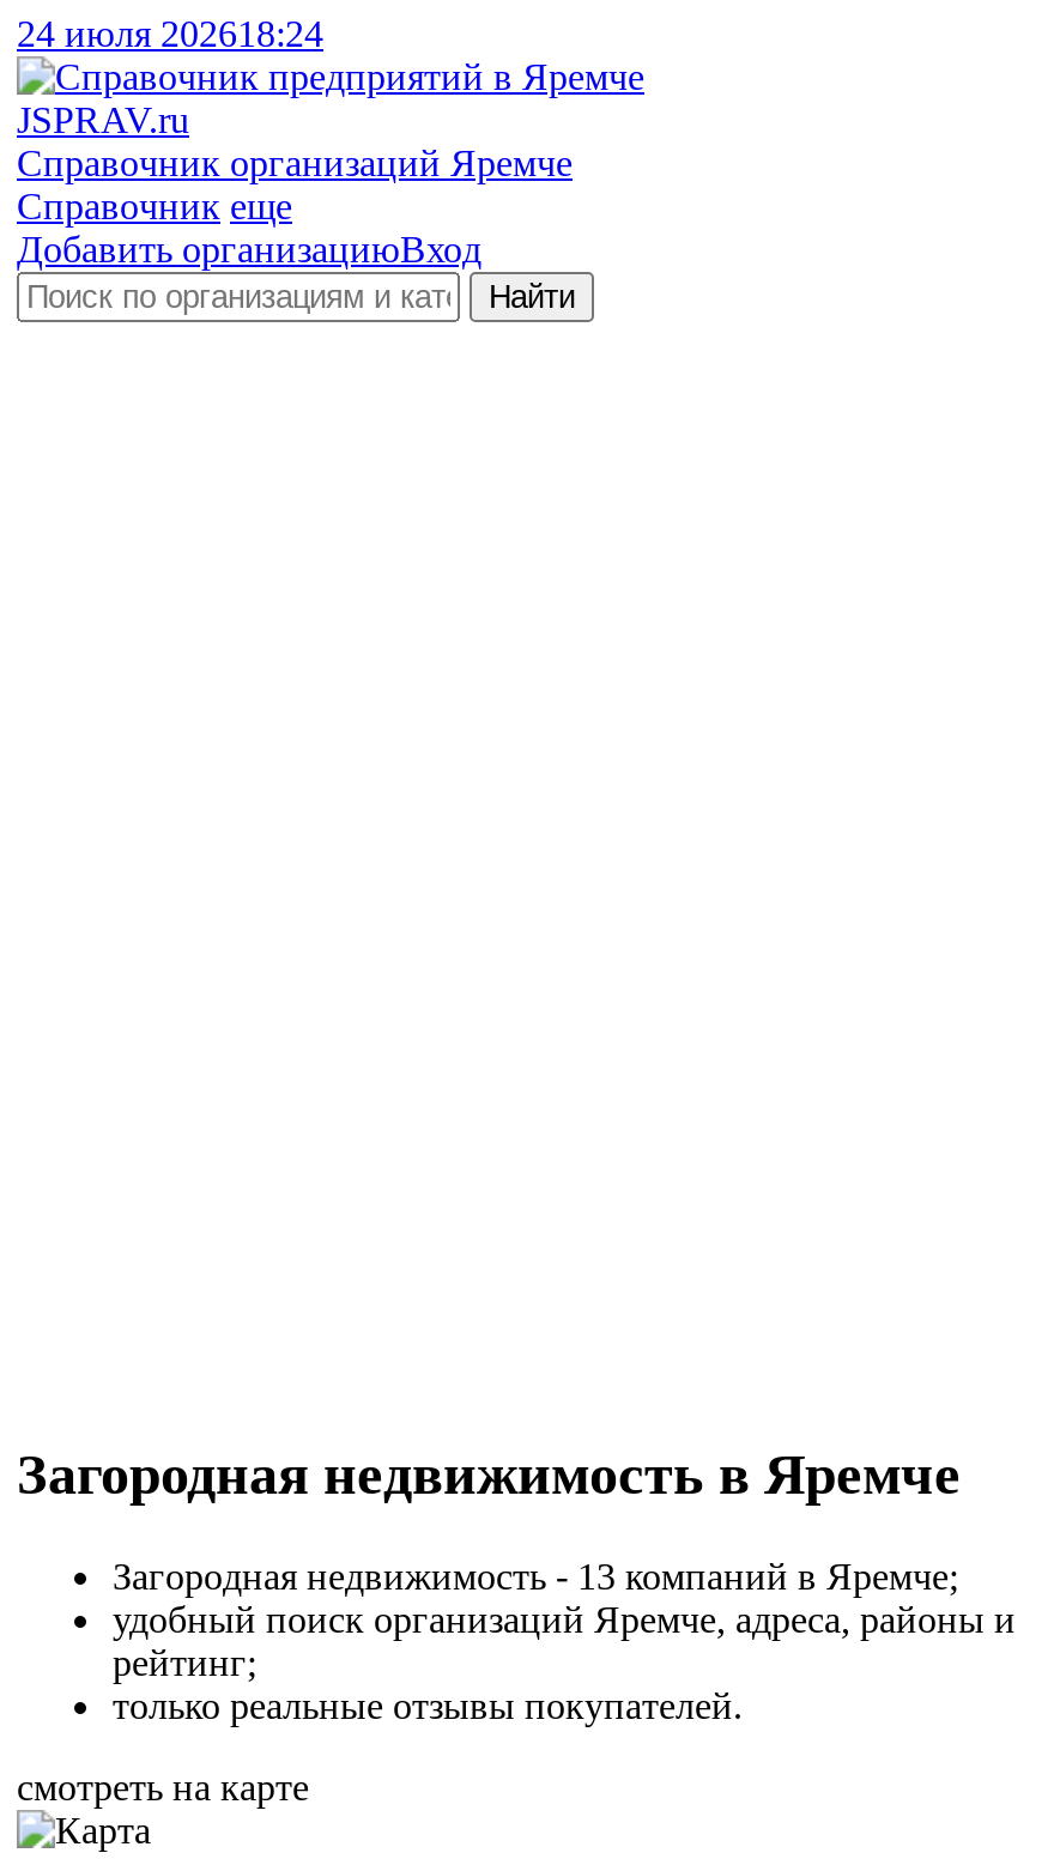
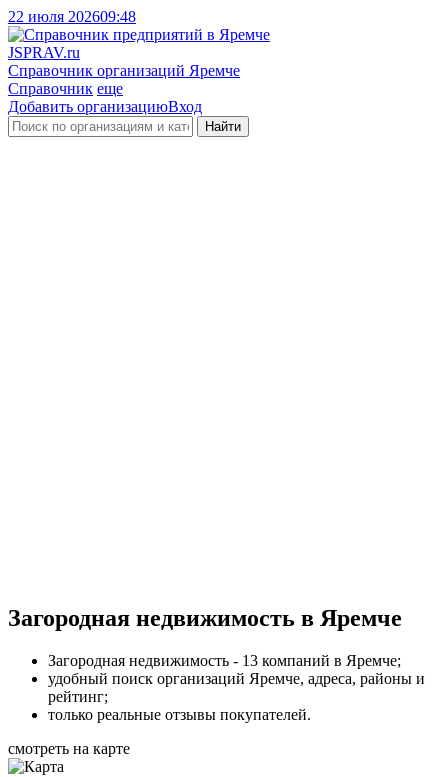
- 24 июля 202618:24
+ 22 июля 202609:48
